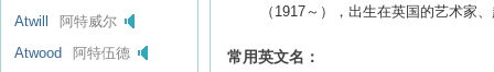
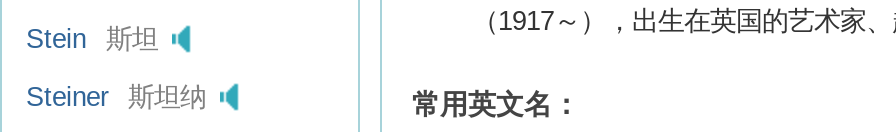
- Atwill
- 阿特威尔
+ Stein
+ 斯坦

- Atwood
- 阿特伍德
+ Steiner
+ 斯坦纳
